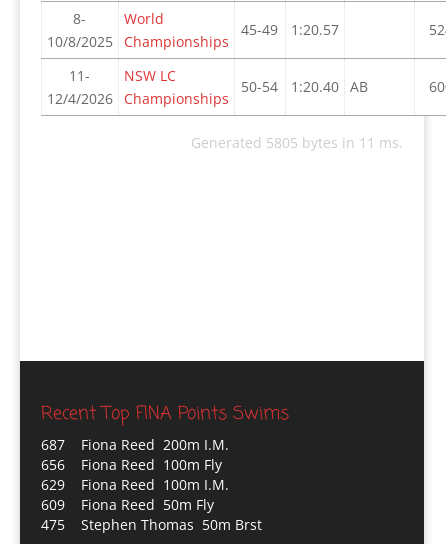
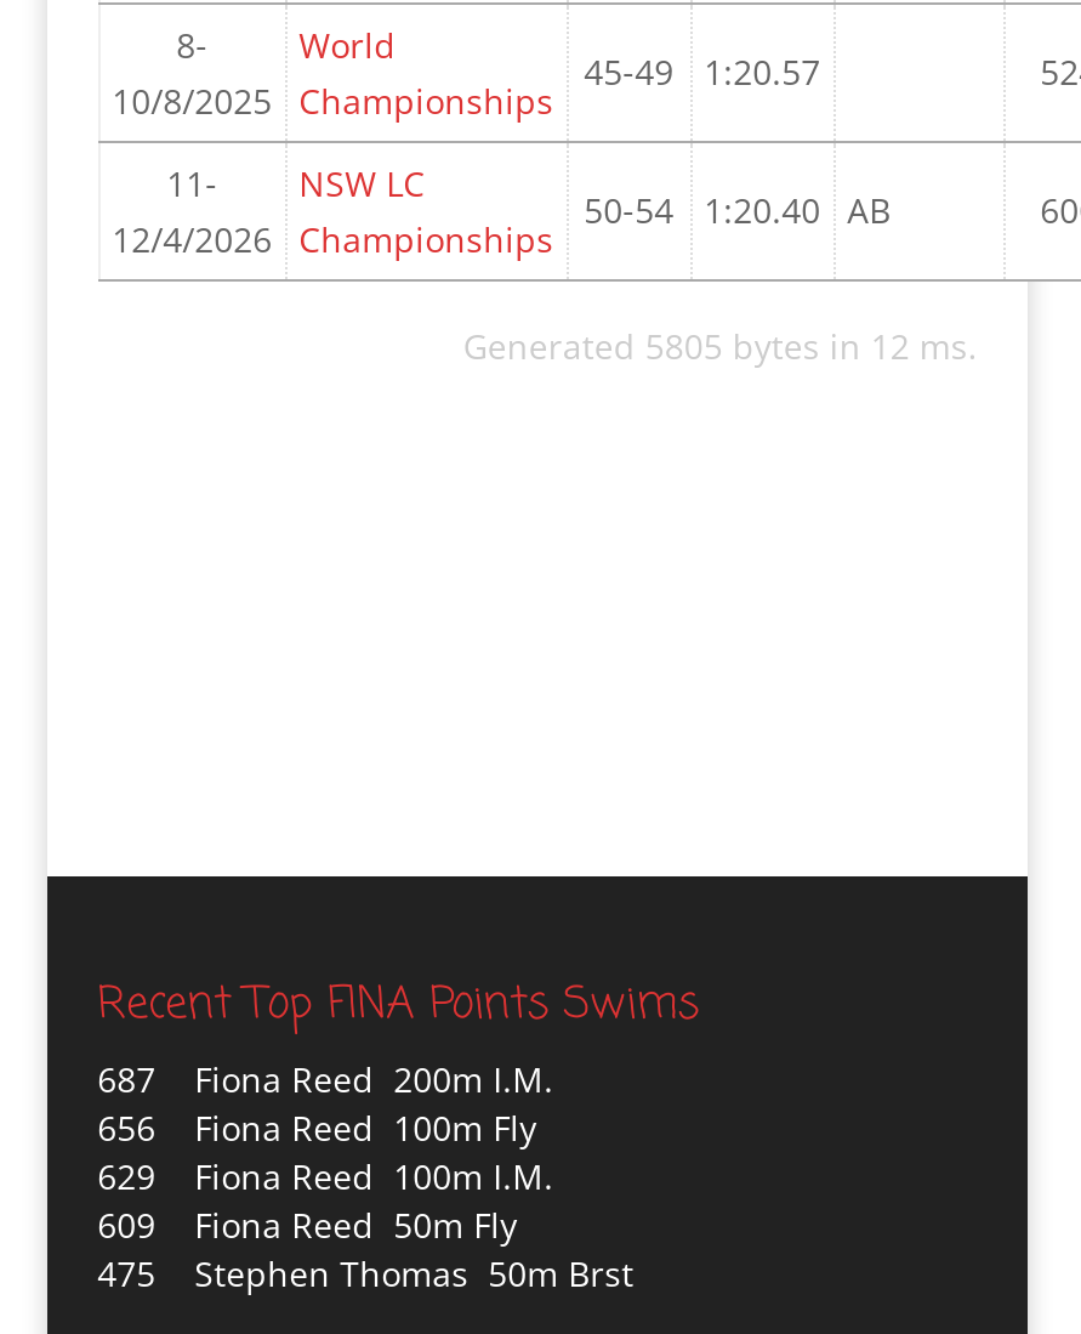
- Generated 5805 bytes in 11 ms.
+ Generated 5805 bytes in 12 ms.
